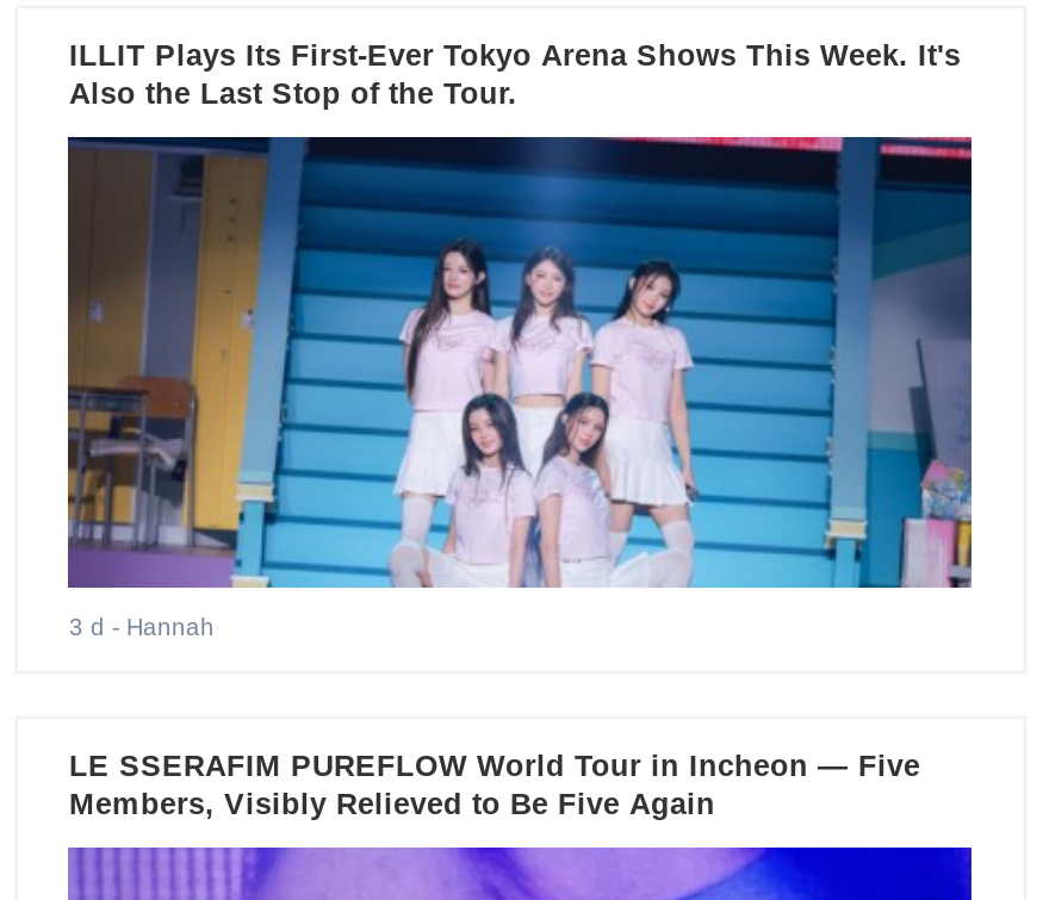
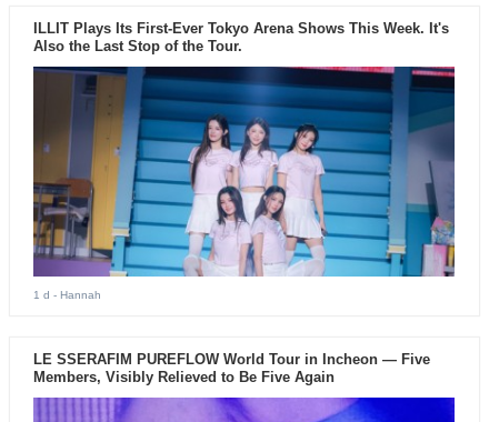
- 3 d - Hannah
+ 1 d - Hannah
